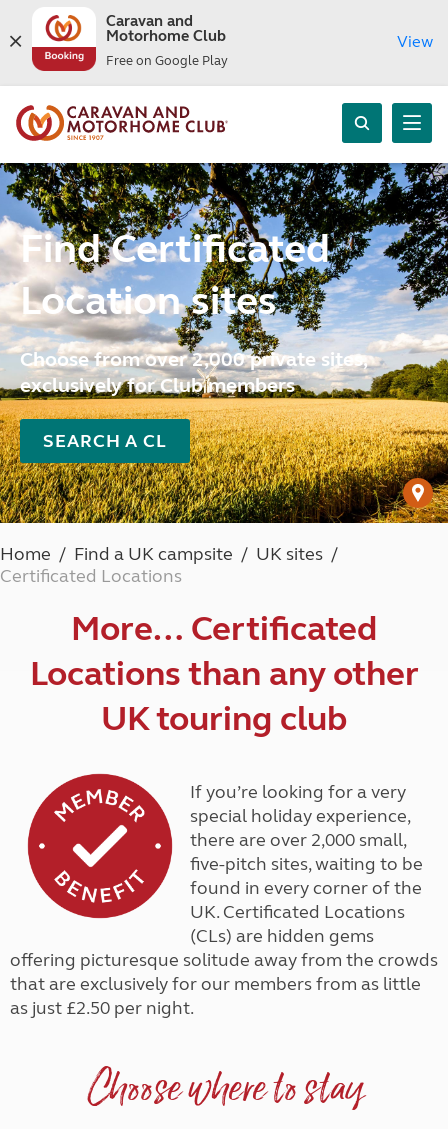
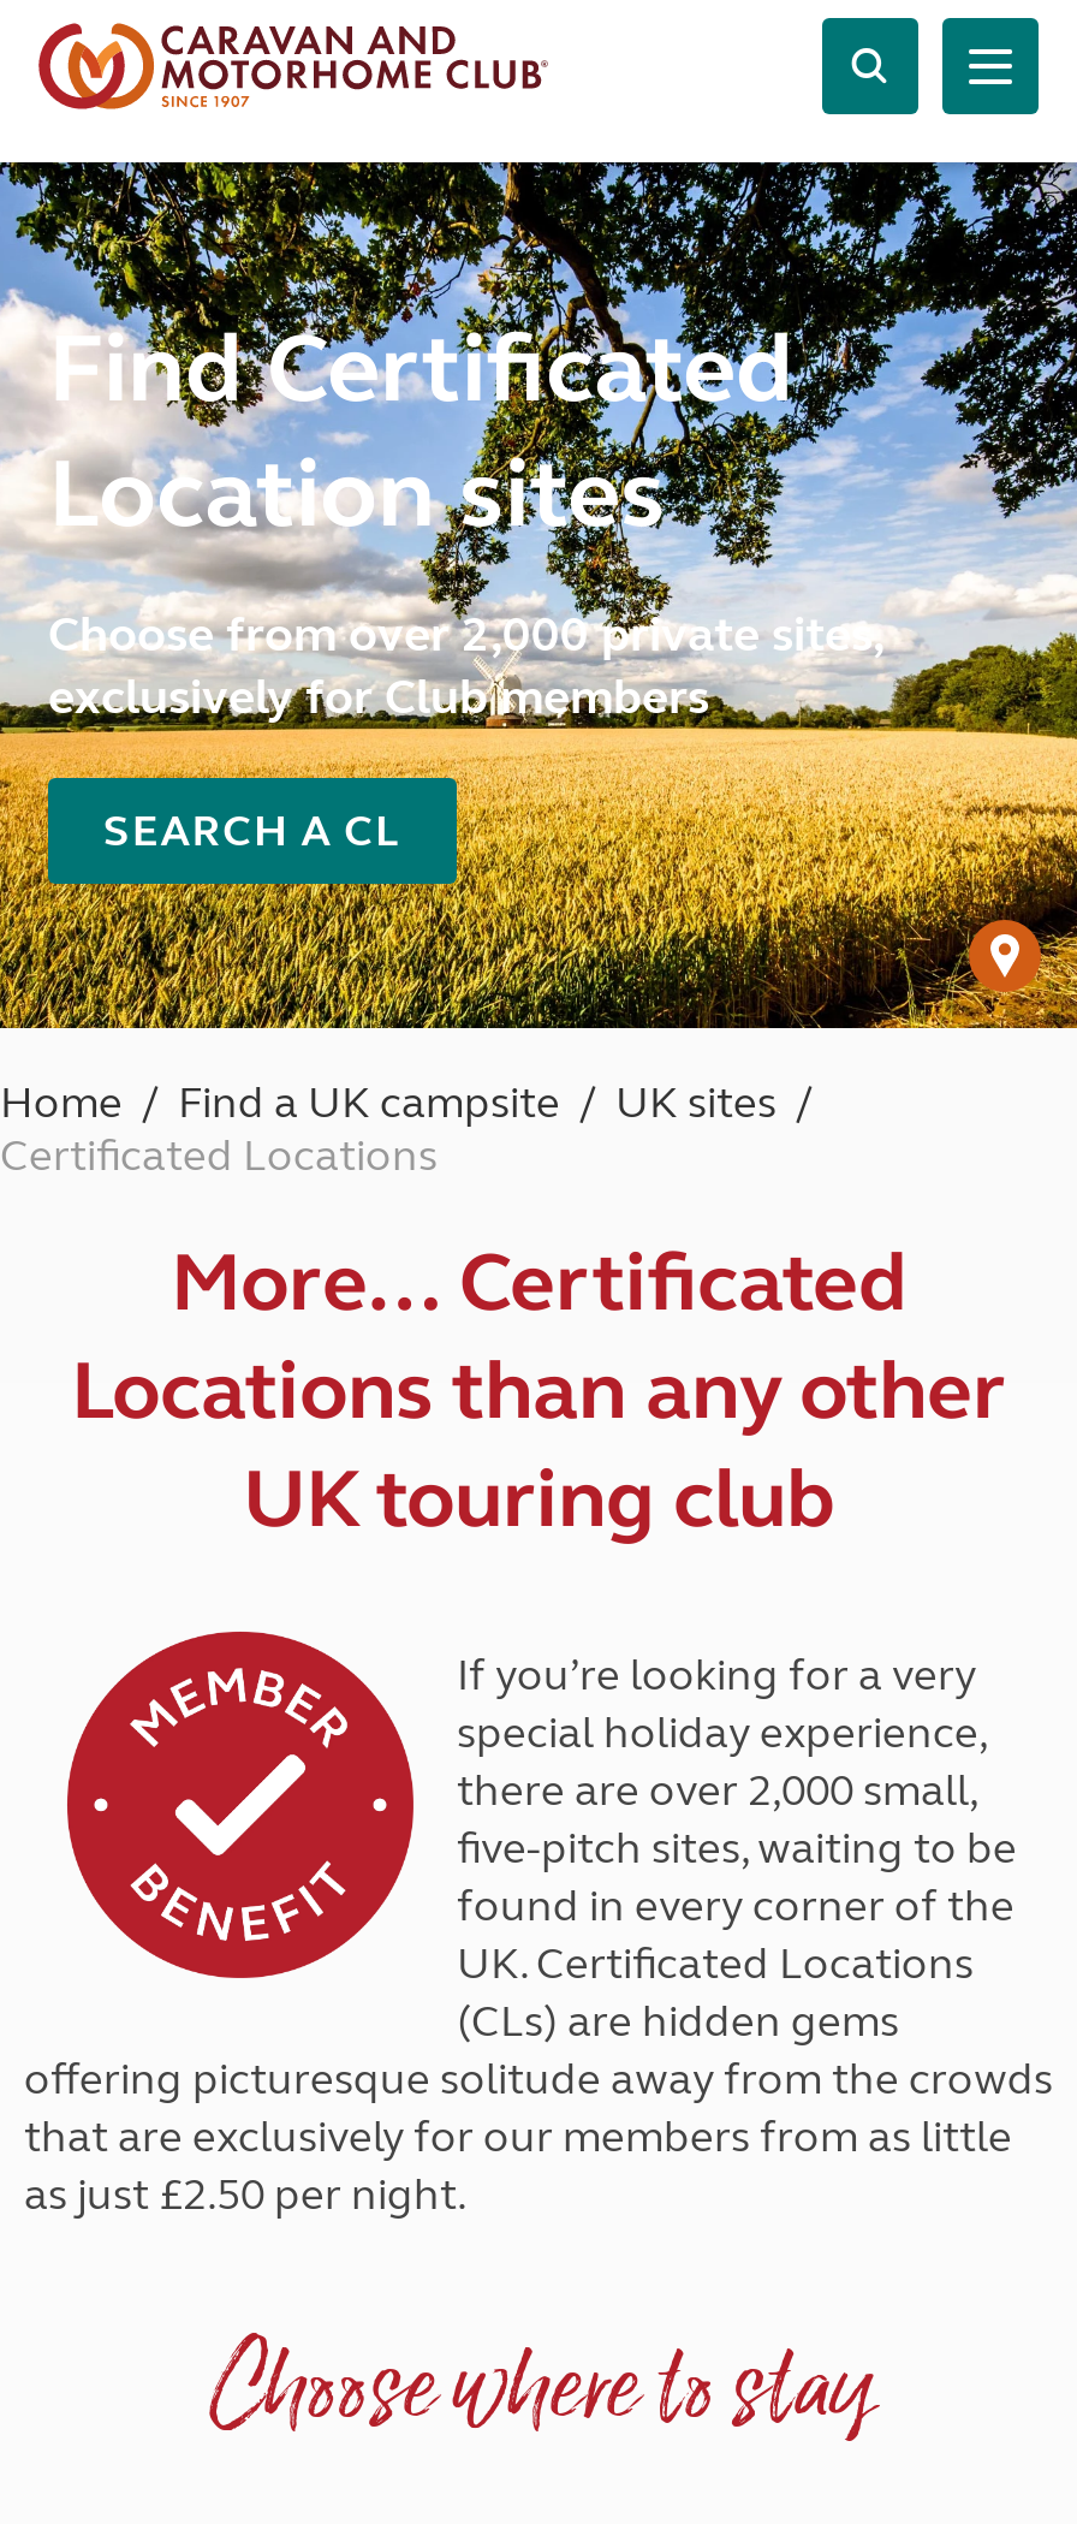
- [image]
- Caravan and
- Motorhome Club
- Free on Google Play

- View
